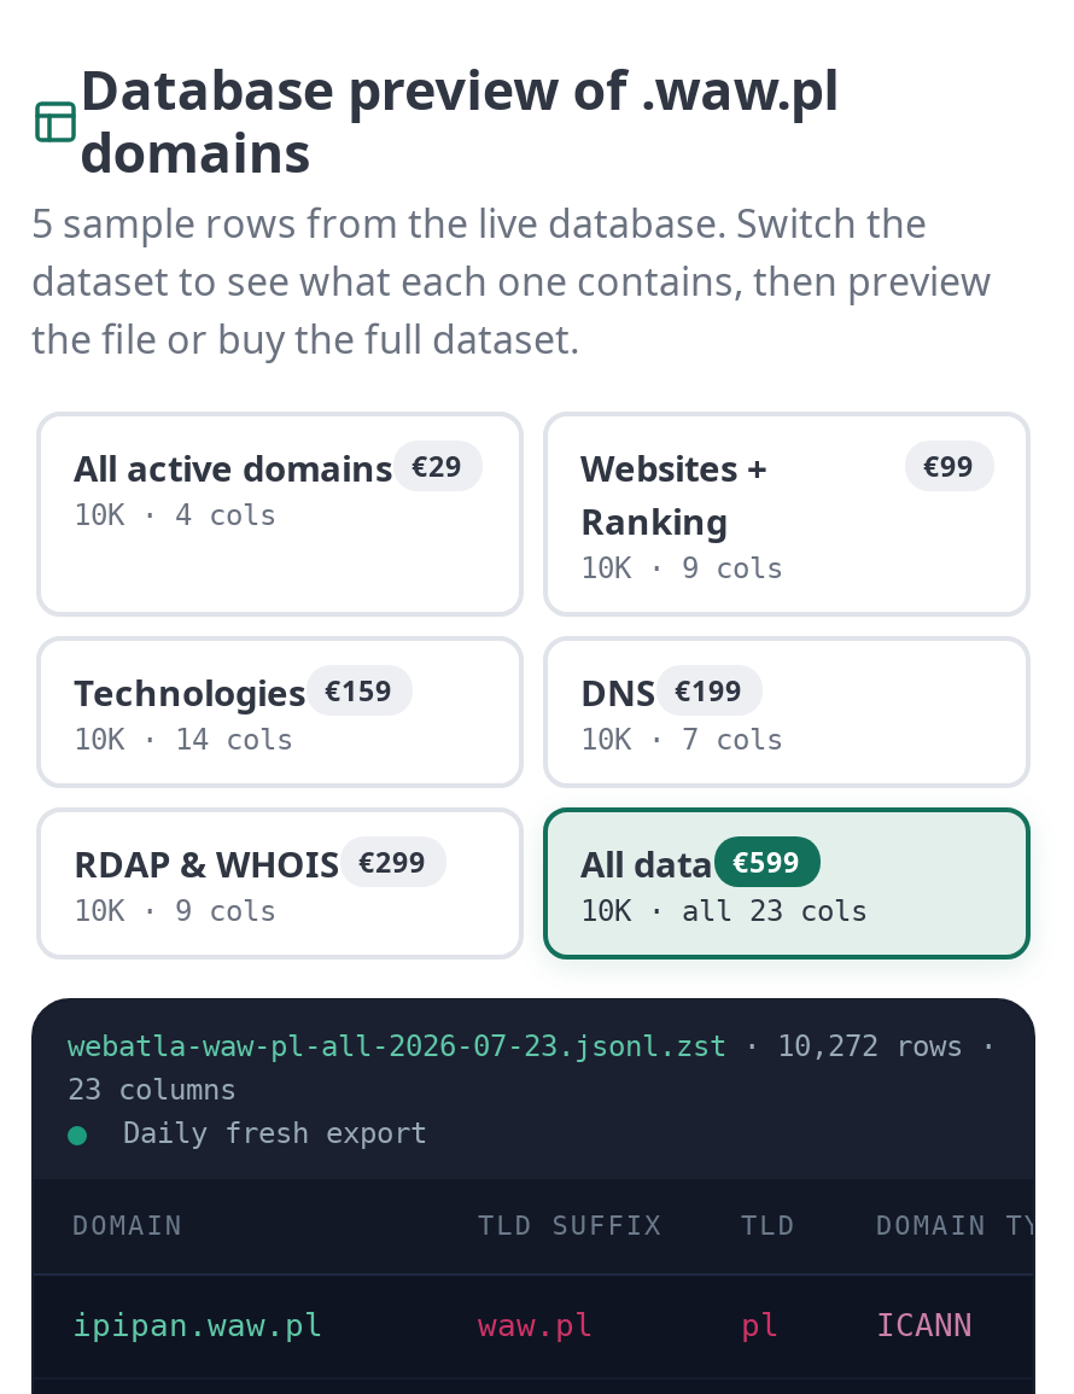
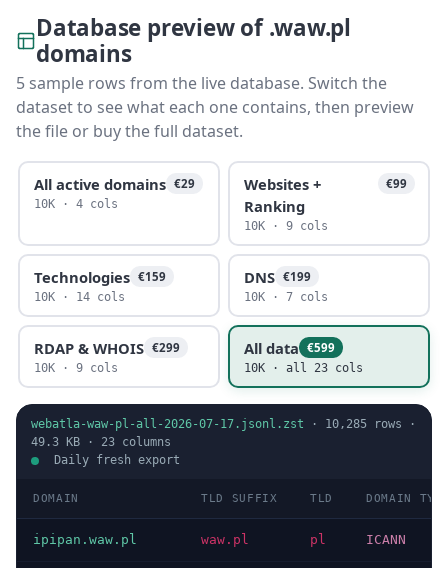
- webatla-waw-pl-all-2026-07-23.jsonl.zst · 10,272 rows ·
- 23 columns
+ webatla-waw-pl-all-2026-07-17.jsonl.zst · 10,285 rows ·
+ 49.3 KB · 23 columns
